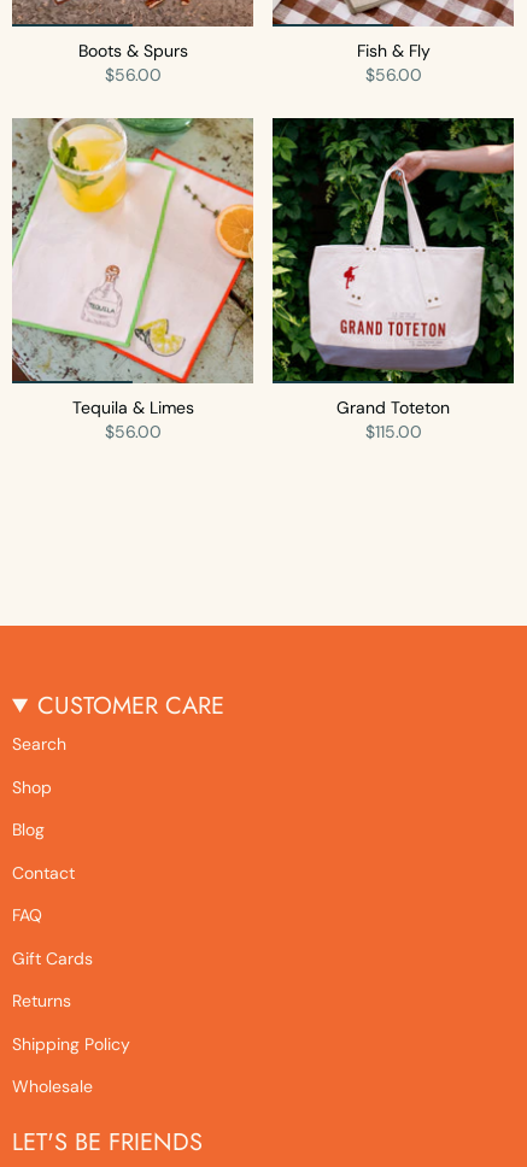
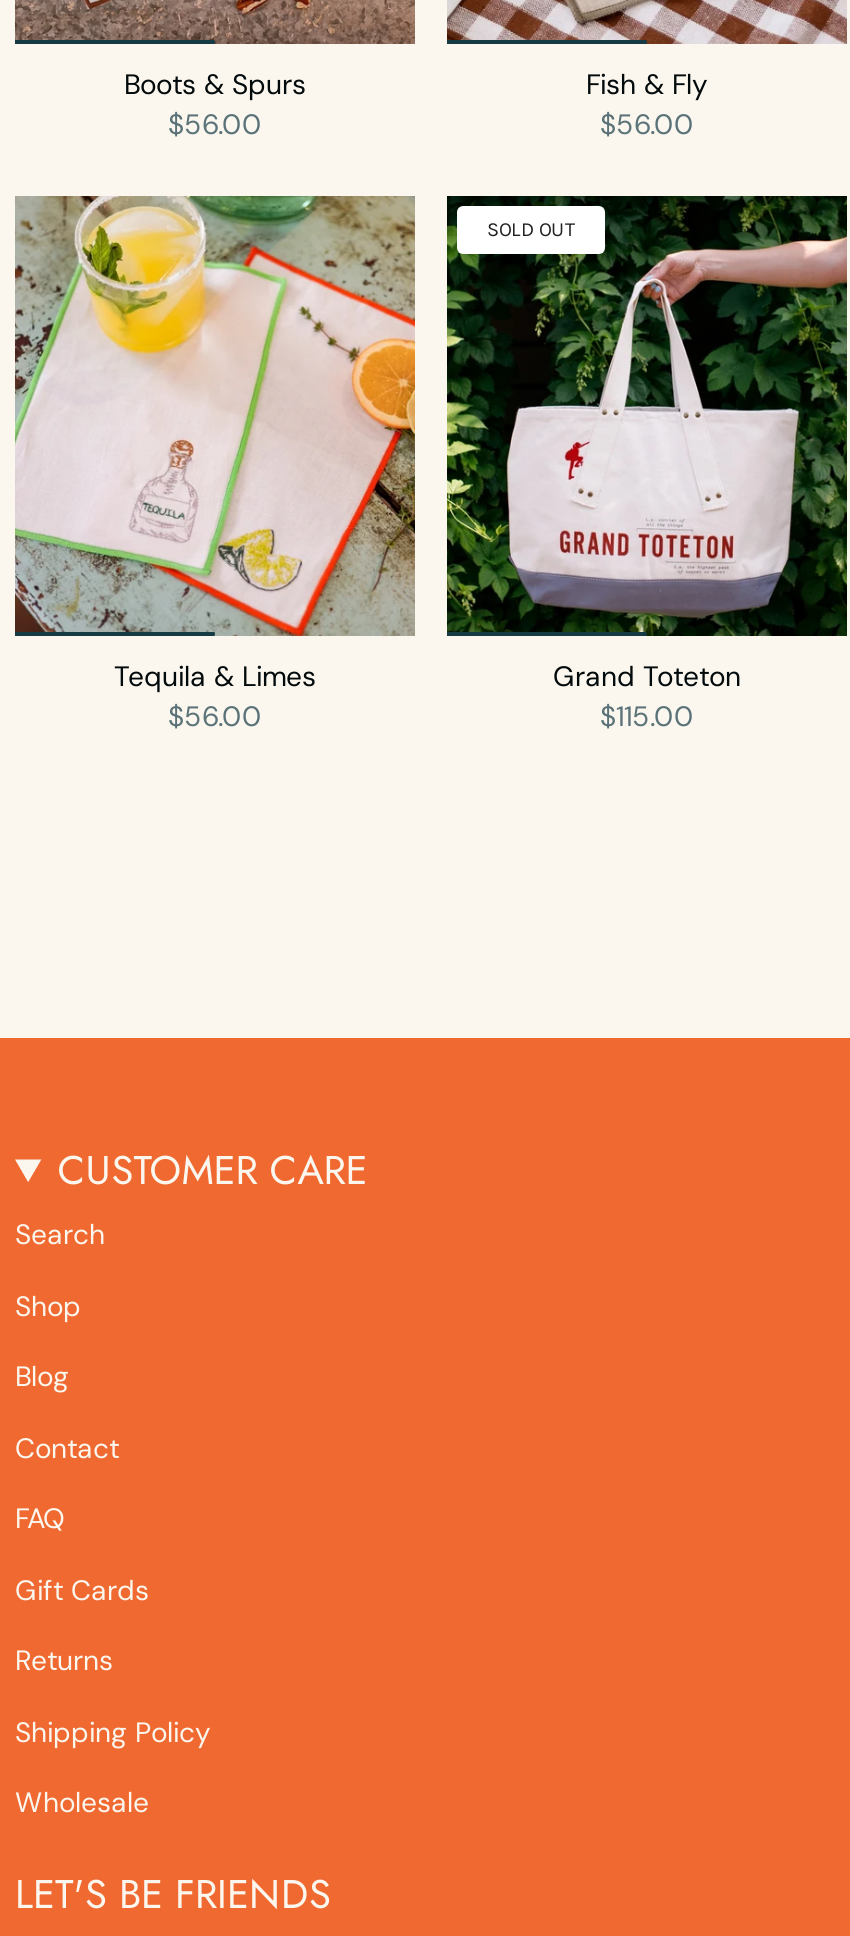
+ SOLD OUT
